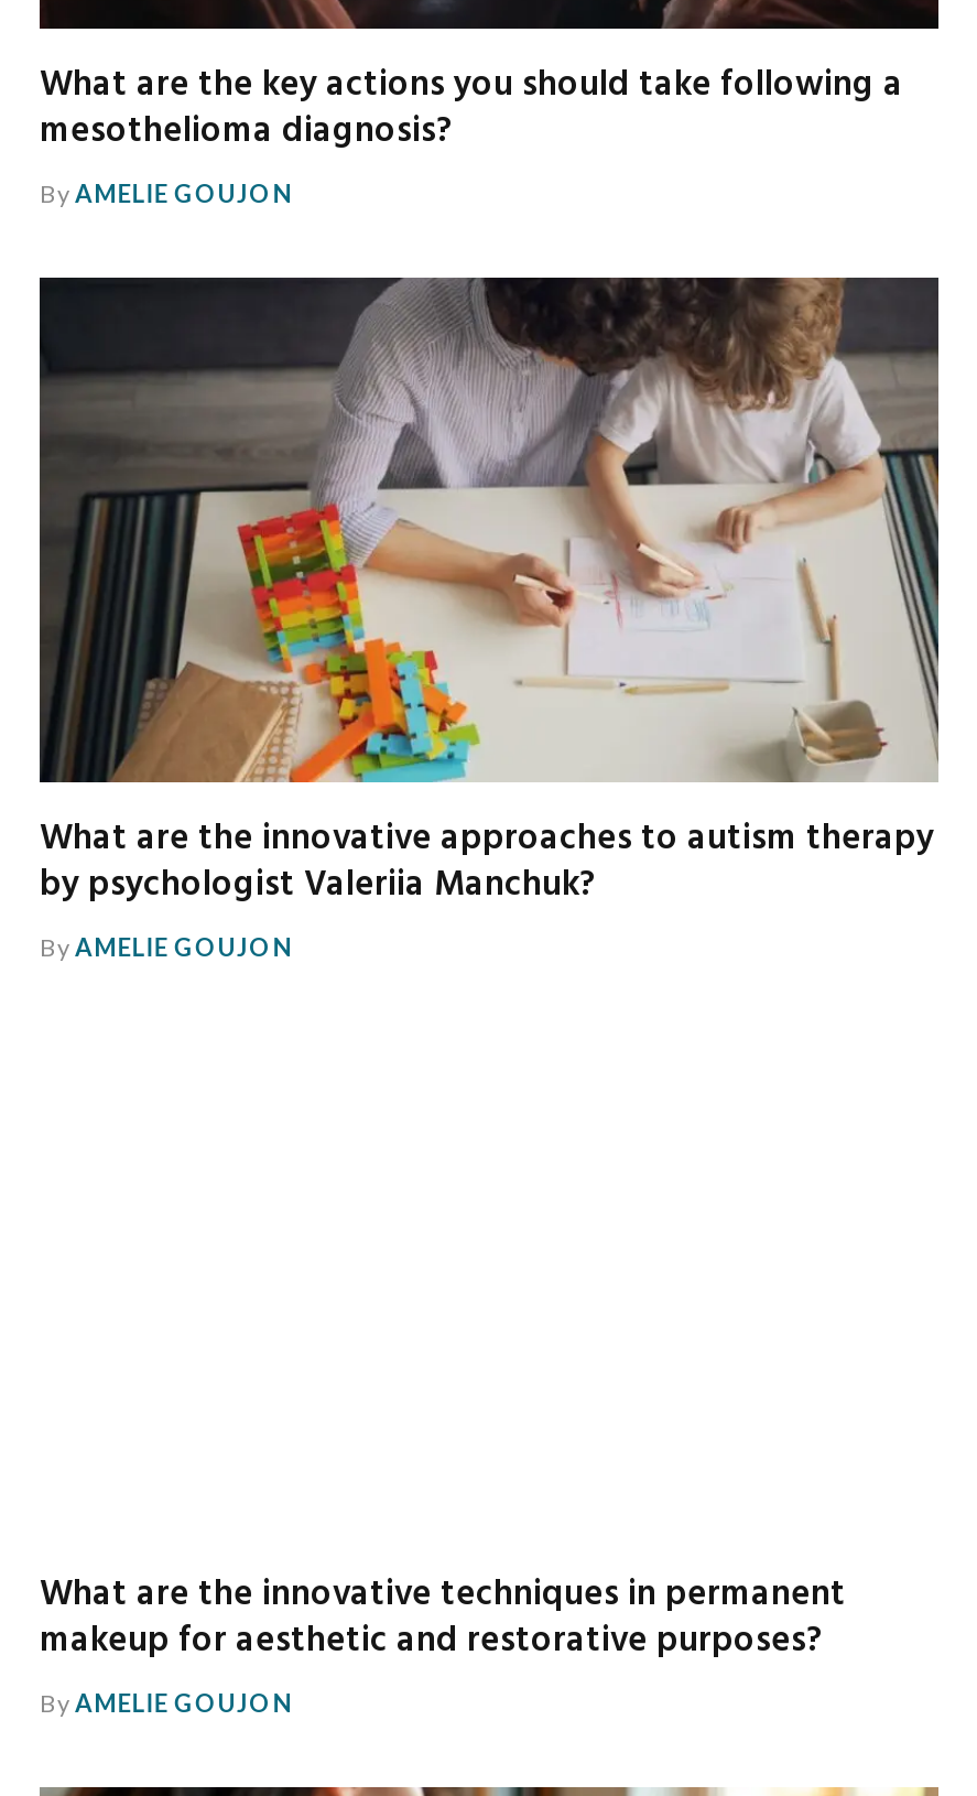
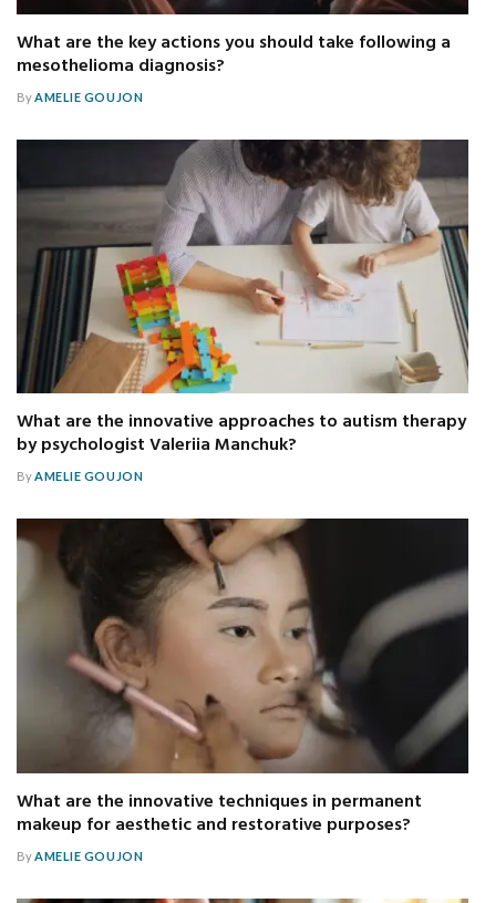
+ [image]
